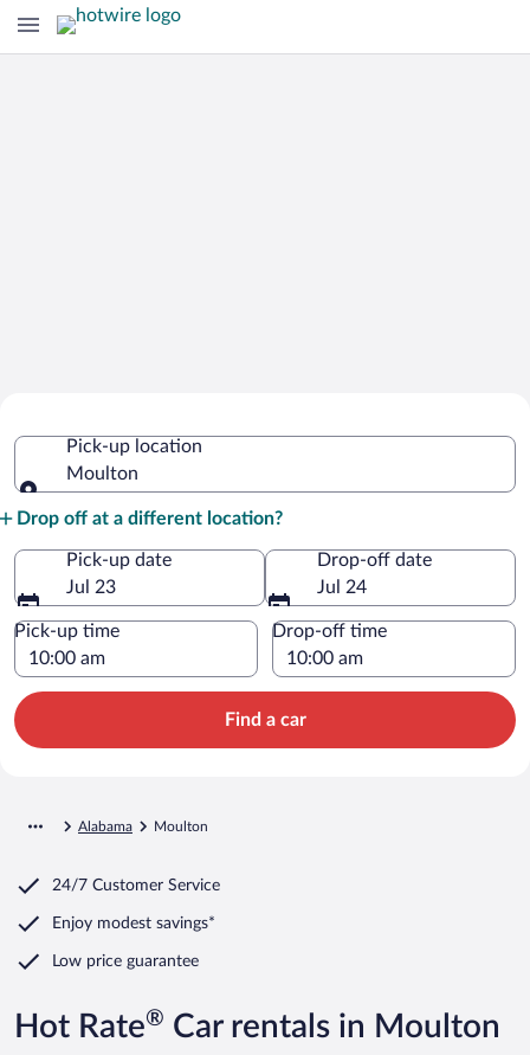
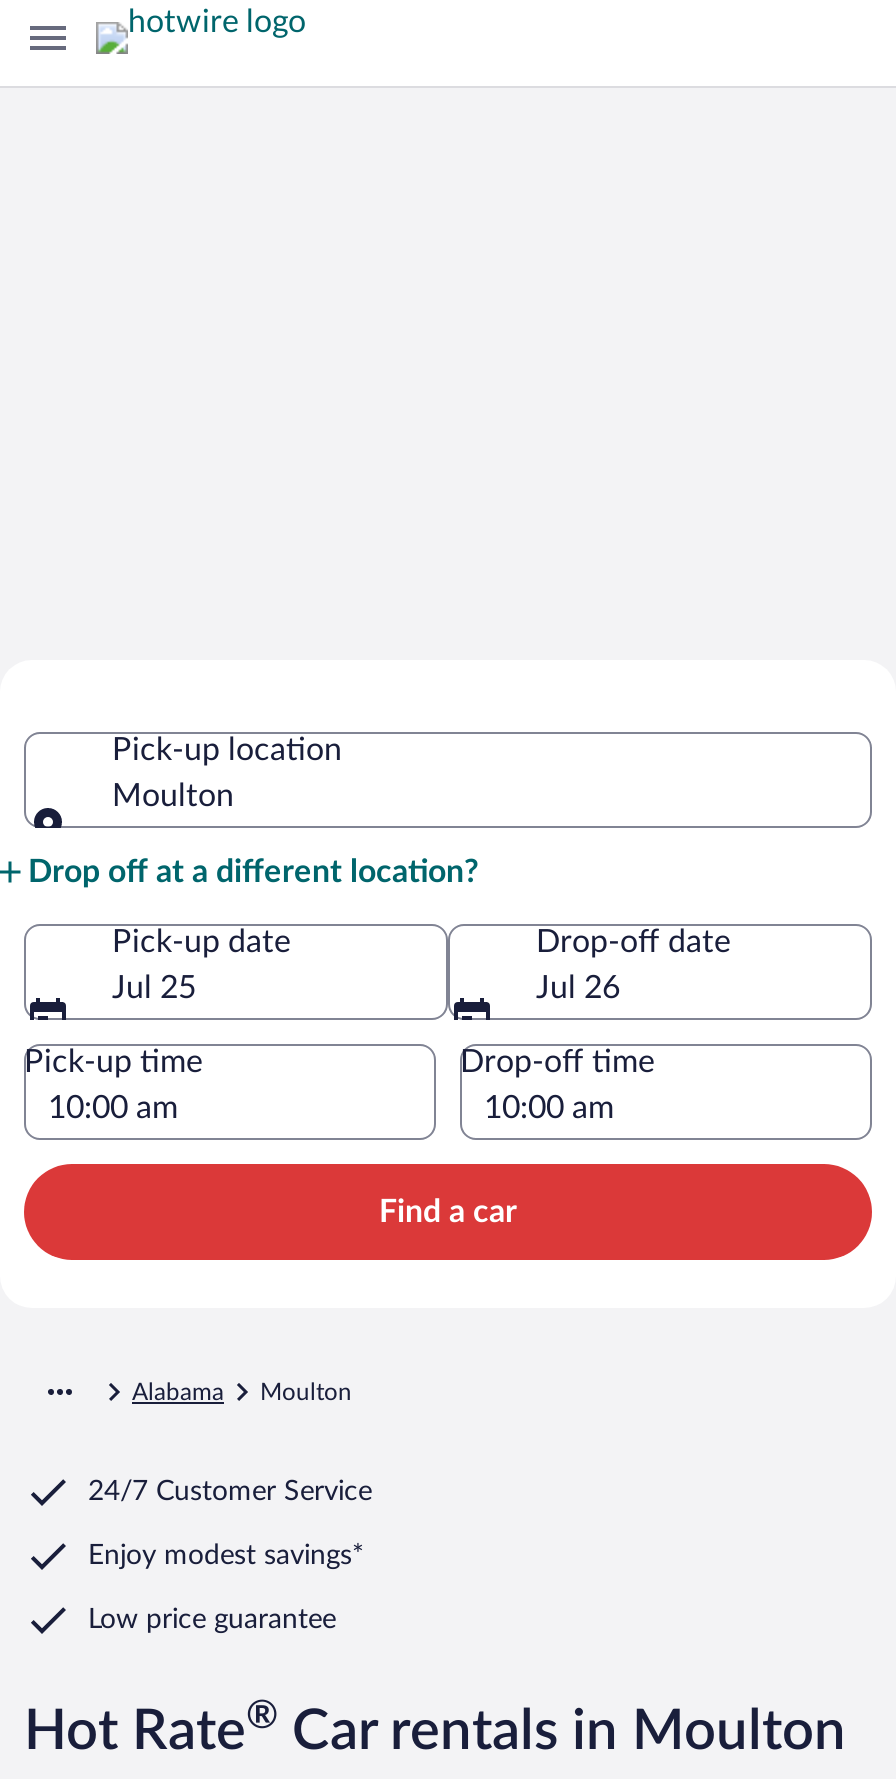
- Jul 23
+ Jul 25

- Jul 24
+ Jul 26
